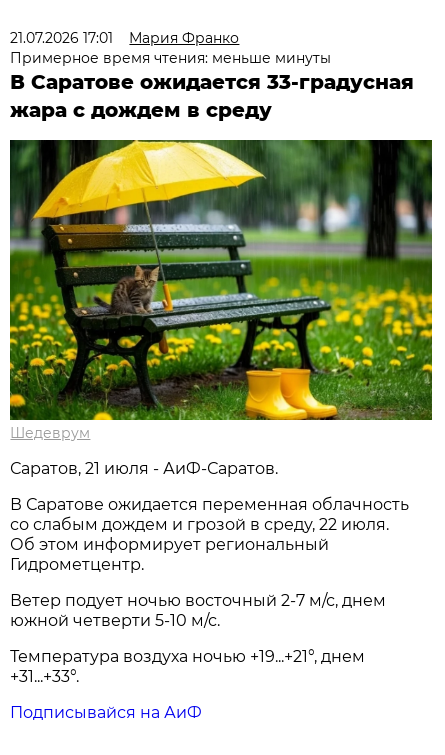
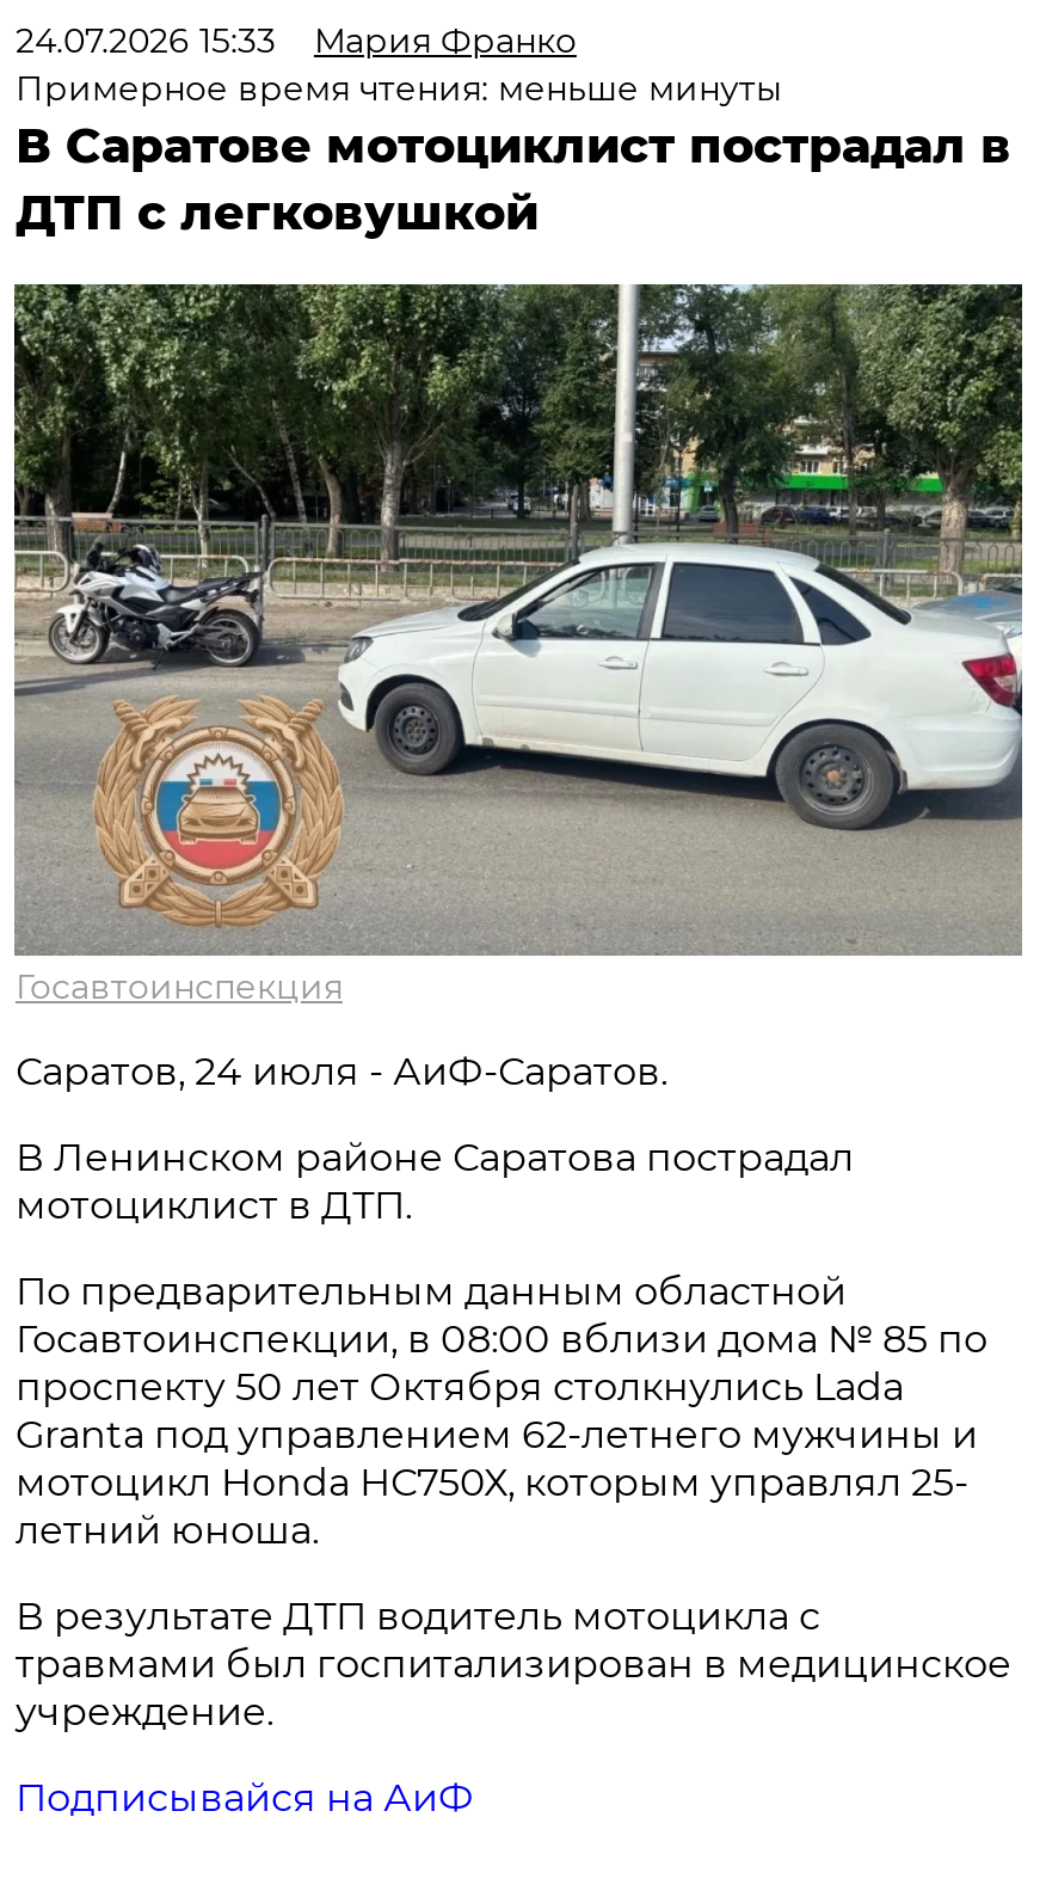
- 21.07.2026 17:01 Мария Франко
+ 24.07.2026 15:33 Мария Франко

- В Саратове ожидается 33-градусная
- жара с дождем в среду
+ В Саратове мотоциклист пострадал в
+ ДТП с легковушкой

- [image]
- Шедеврум
+ [image]
+ Госавтоинспекция

- Саратов, 21 июля - АиФ-Саратов.
+ Саратов, 24 июля - АиФ-Саратов.

- В Саратове ожидается переменная облачность
- со слабым дождем и грозой в среду, 22 июля.
- Об этом информирует региональный
- Гидрометцентр.
+ В Ленинском районе Саратова пострадал
+ мотоциклист в ДТП.

- Ветер подует ночью восточный 2-7 м/с, днем
- южной четверти 5-10 м/с.
+ По предварительным данным областной
+ Госавтоинспекции, в 08:00 вблизи дома № 85 по
+ проспекту 50 лет Октября столкнулись Lada
+ Granta под управлением 62-летнего мужчины и
+ мотоцикл Honda НС750Х, которым управлял 25-
+ летний юноша.

- Температура воздуха ночью +19...+21°, днем
- +31...+33°.
+ В результате ДТП водитель мотоцикла с
+ травмами был госпитализирован в медицинское
+ учреждение.
